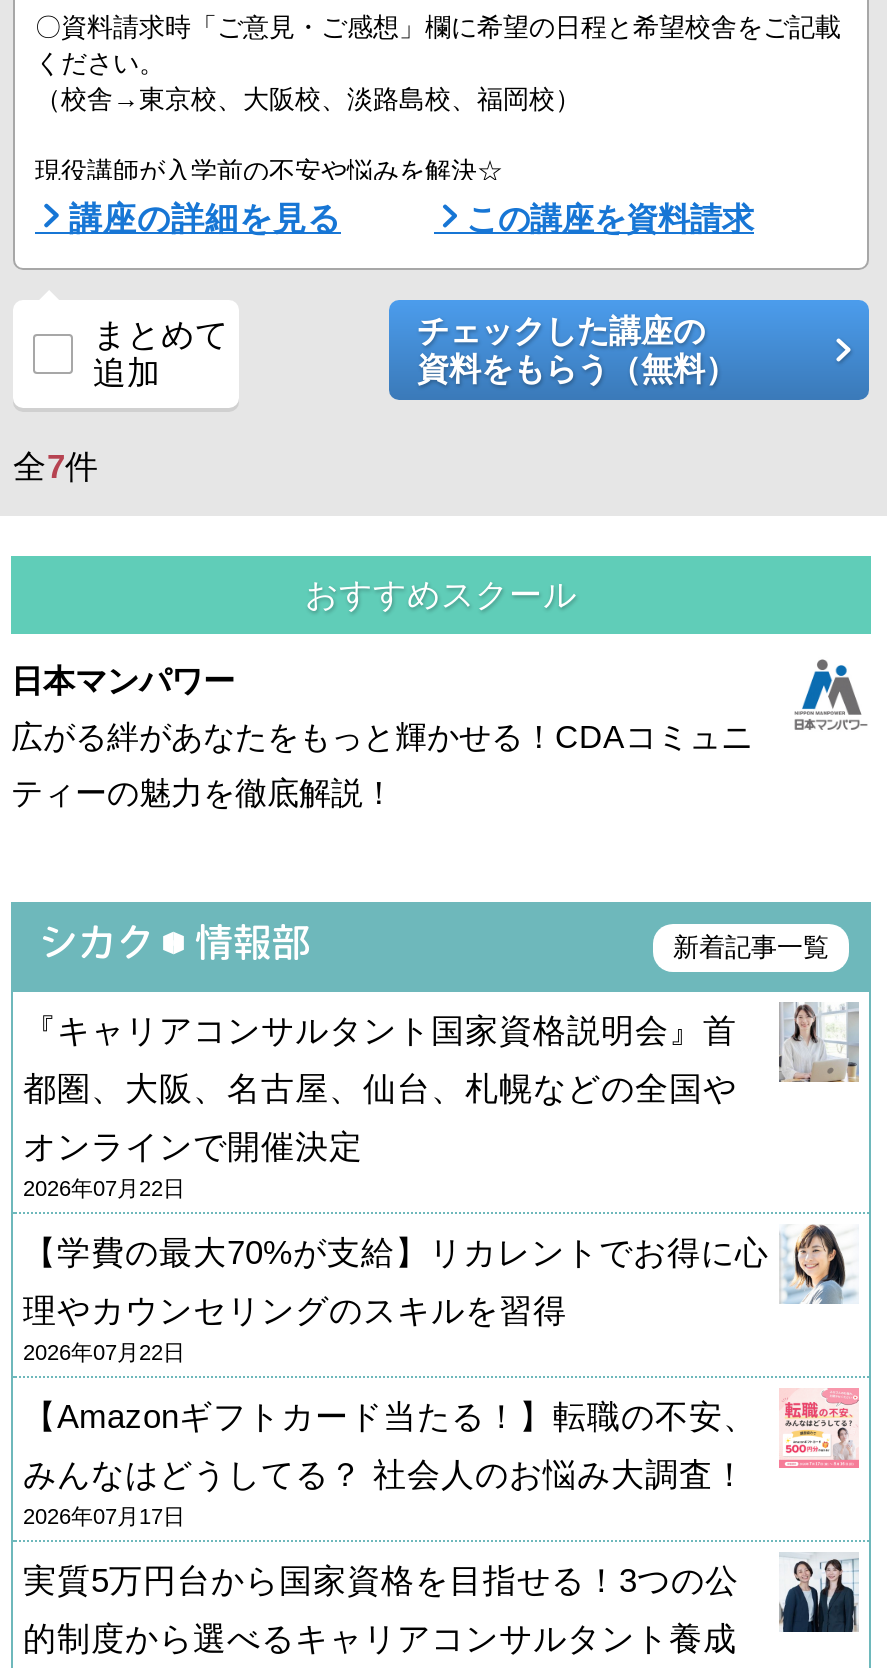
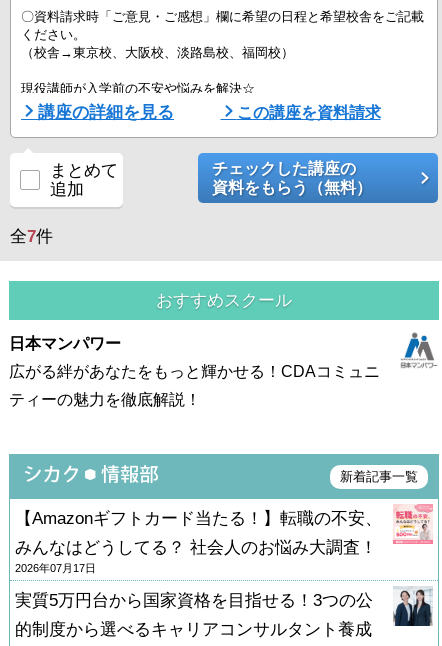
- [image]
- 『キャリアコンサルタント国家資格説明会』首
- 都圏、大阪、名古屋、仙台、札幌などの全国や
- オンラインで開催決定
- 2026年07月22日
- 【学費の最大70%が支給】リカレントでお得に心
- 理やカウンセリングのスキルを習得
- 2026年07月22日

- [image]
